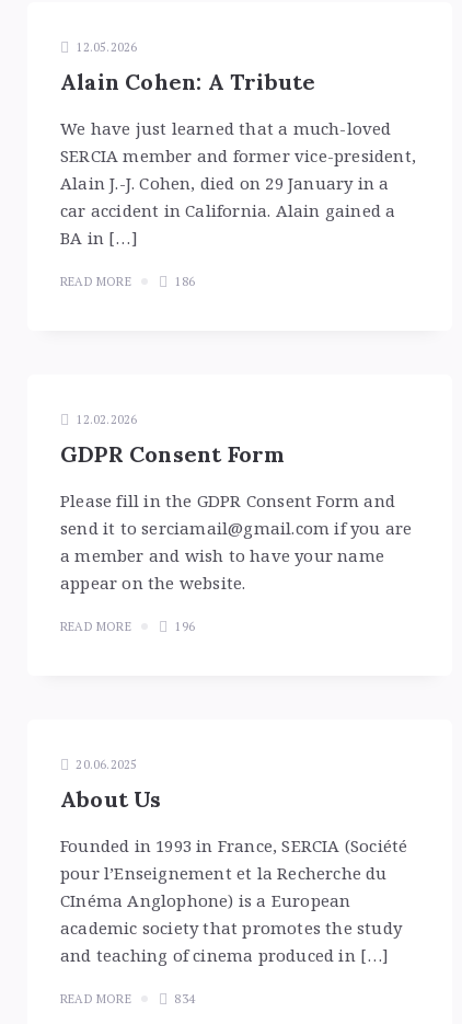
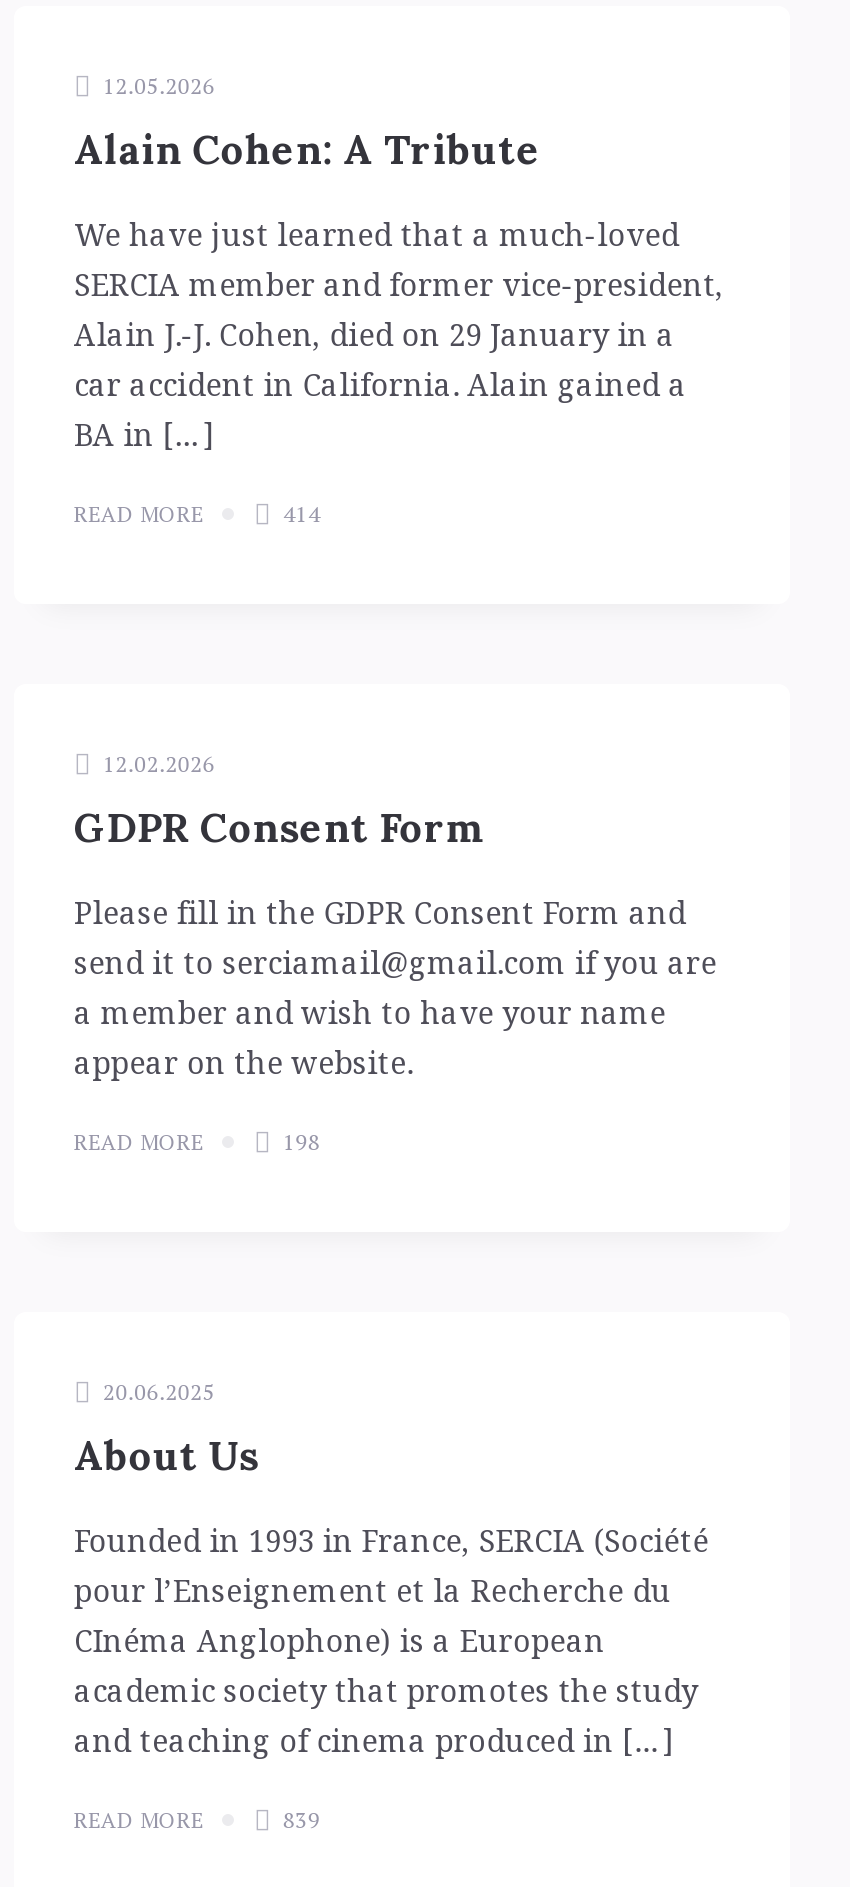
- 186
+ 414

- 196
+ 198

- 834
+ 839
